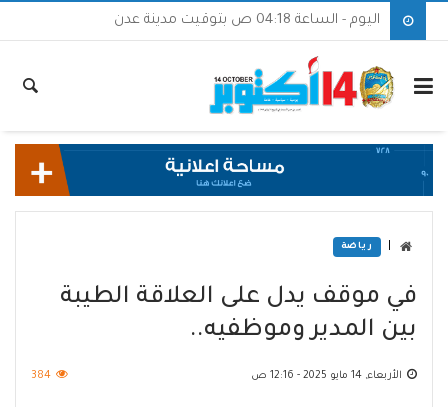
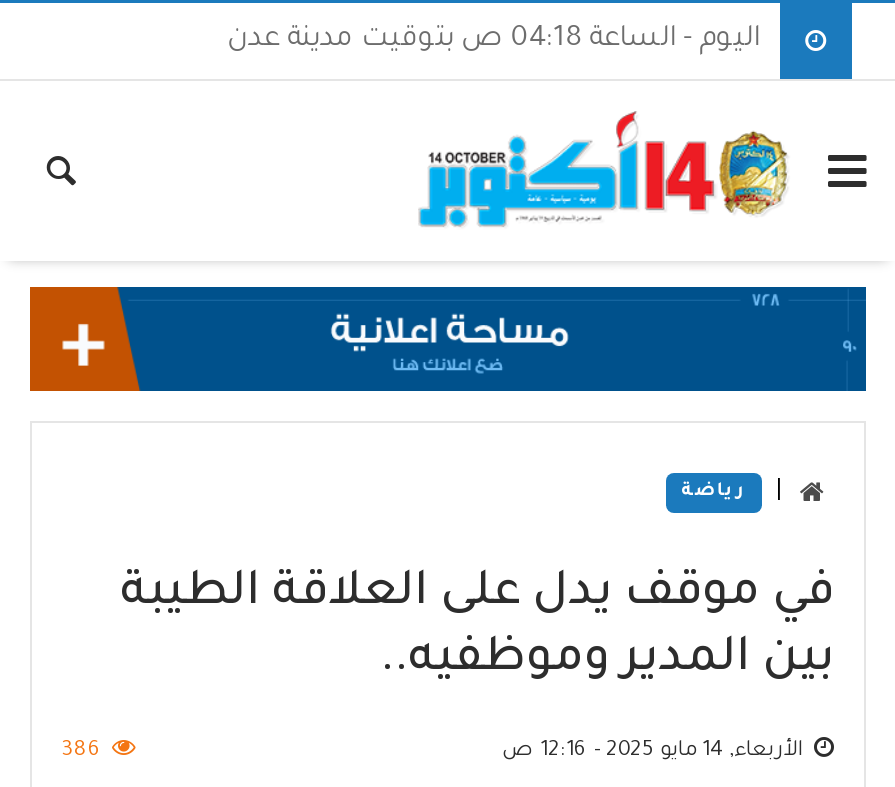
- 384
+ 386
